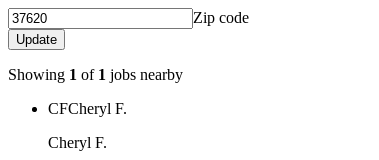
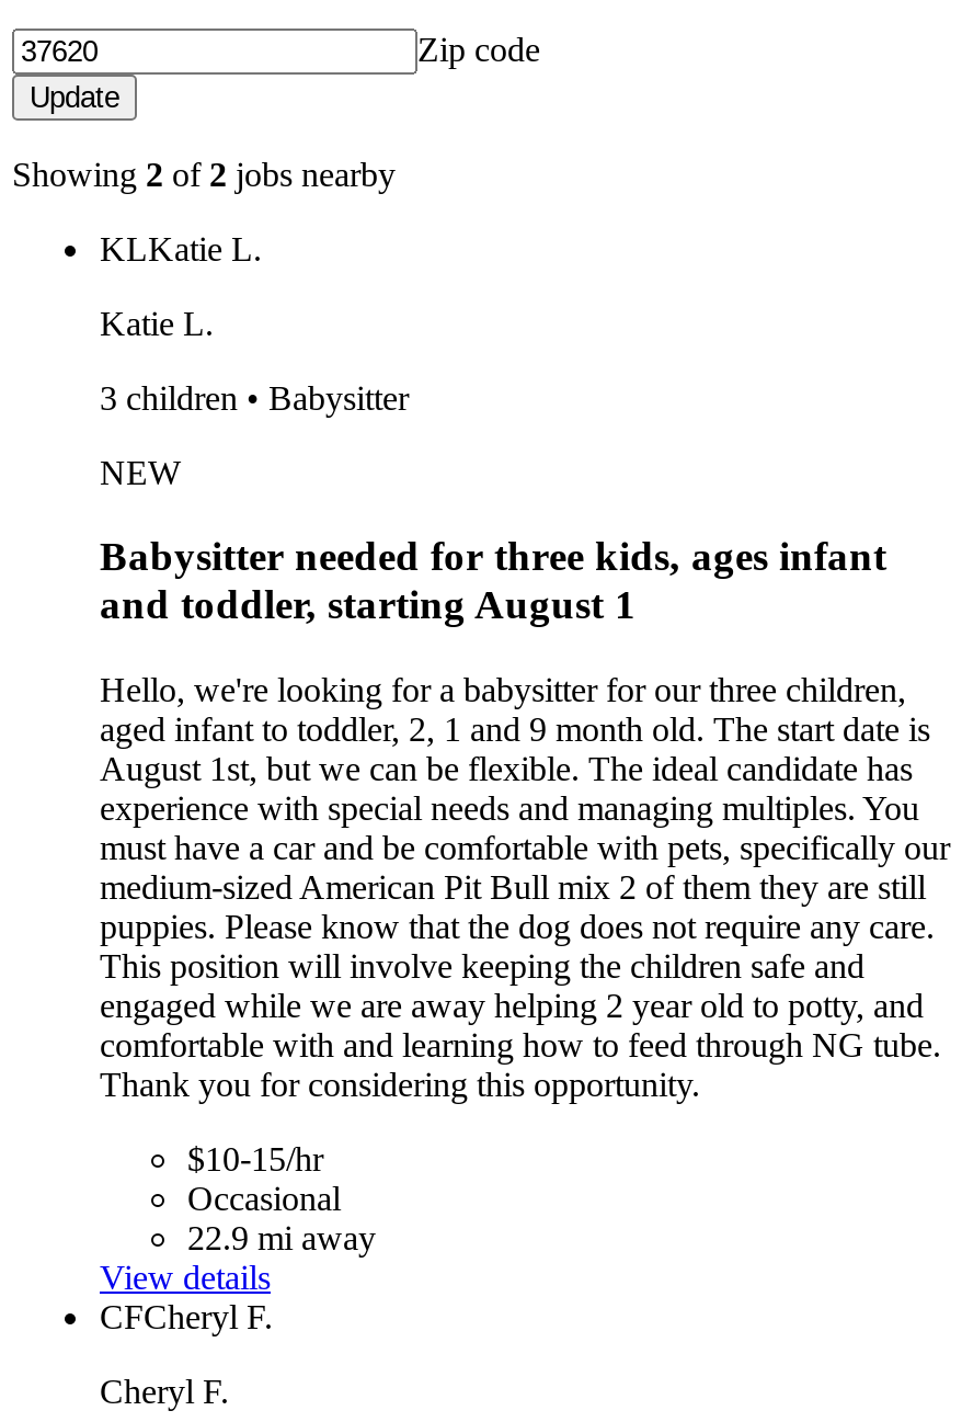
- Showing 1 of 1 jobs nearby
+ Showing 2 of 2 jobs nearby
+ KL Katie L.
+ Katie L.
+ 3 children • Babysitter
+ NEW
+ Babysitter needed for three kids, ages infant
+ and toddler, starting August 1
+ Hello, we're looking for a babysitter for our three children,
+ aged infant to toddler, 2, 1 and 9 month old. The start date is
+ August 1st, but we can be flexible. The ideal candidate has
+ experience with special needs and managing multiples. You
+ must have a car and be comfortable with pets, specifically our
+ medium-sized American Pit Bull mix 2 of them they are still
+ puppies. Please know that the dog does not require any care.
+ This position will involve keeping the children safe and
+ engaged while we are away helping 2 year old to potty, and
+ comfortable with and learning how to feed through NG tube.
+ Thank you for considering this opportunity.
+ $10-15/hr
+ Occasional
+ 22.9 mi away
+ View details
